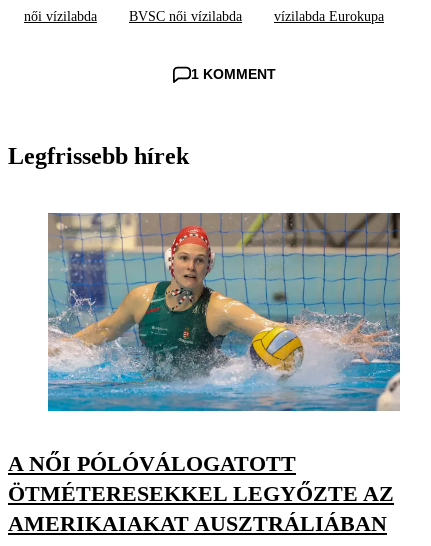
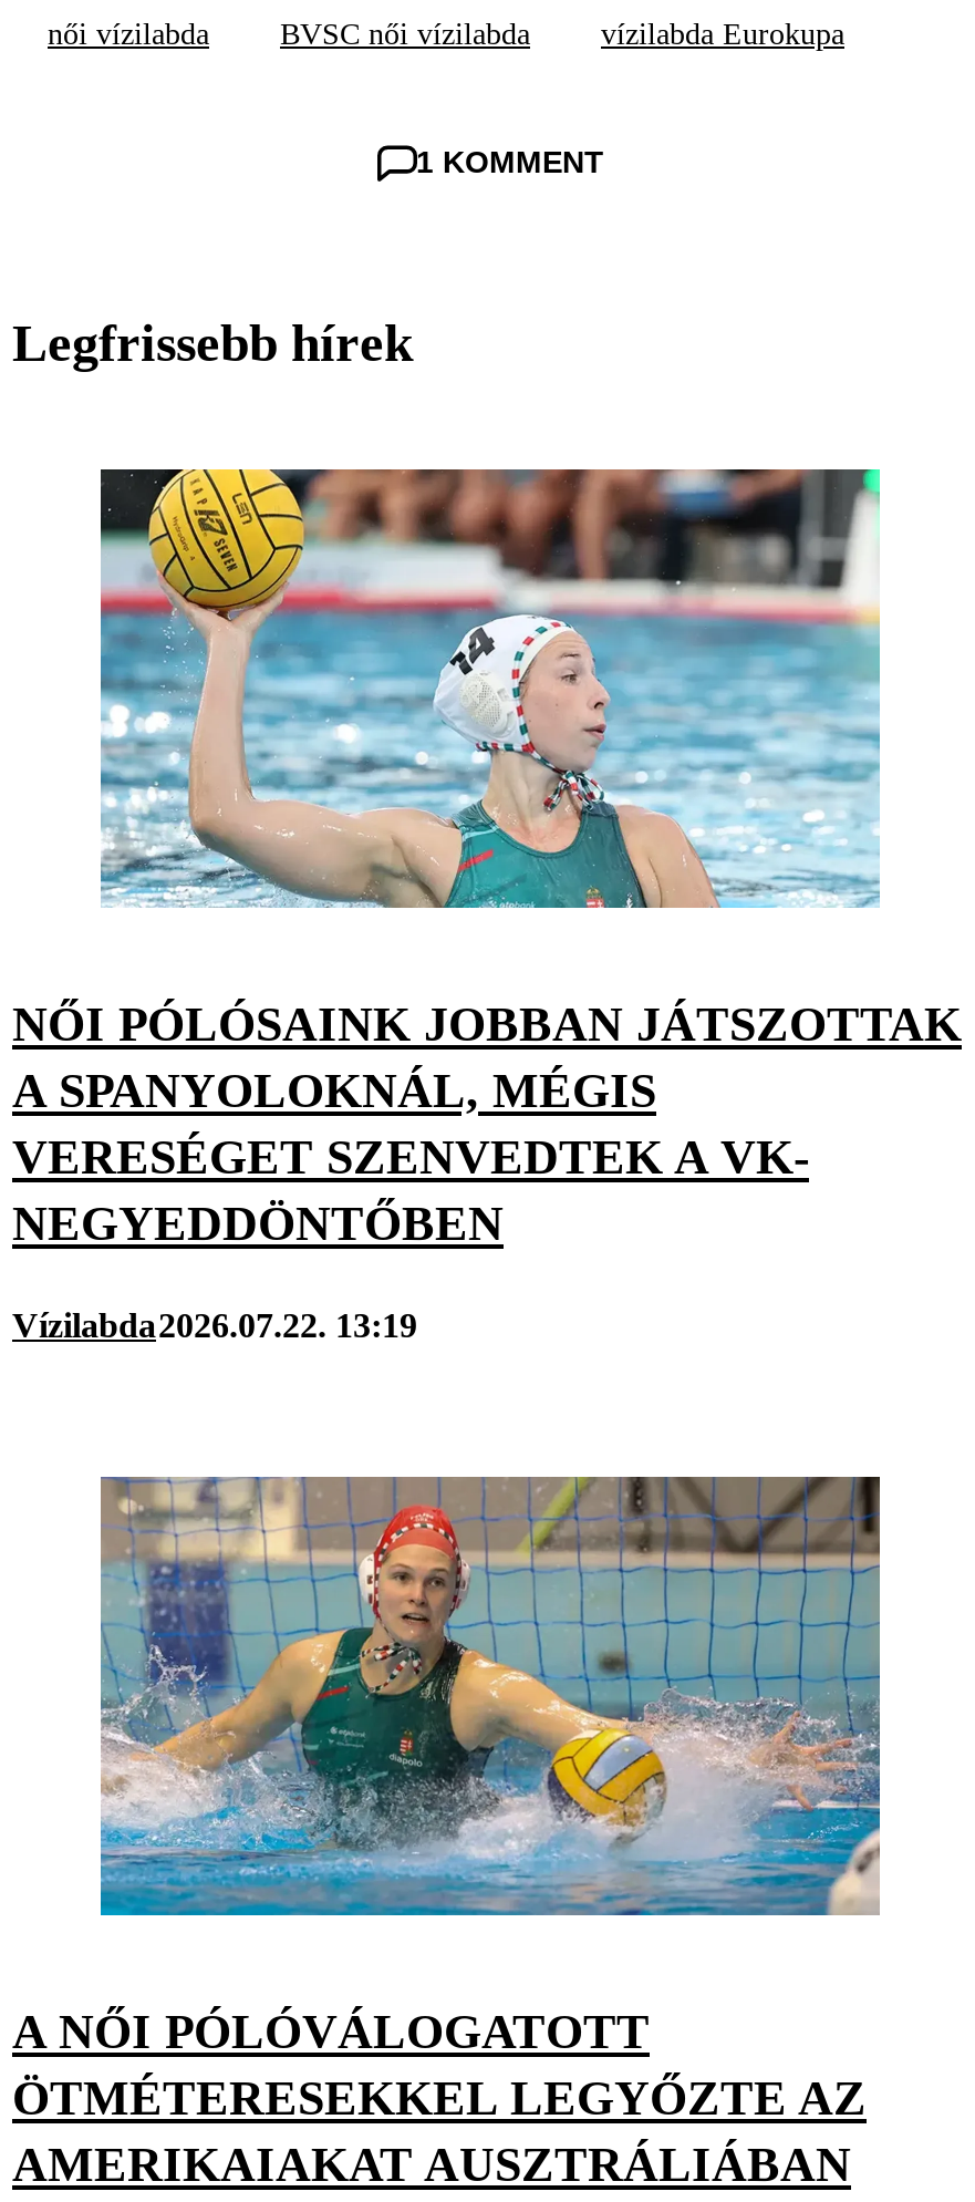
+ [image]
+ NŐI PÓLÓSAINK JOBBAN JÁTSZOTTAK
+ A SPANYOLOKNÁL, MÉGIS
+ VERESÉGET SZENVEDTEK A VK-
+ NEGYEDDÖNTŐBEN
+ Vízilabda2026.07.22. 13:19
